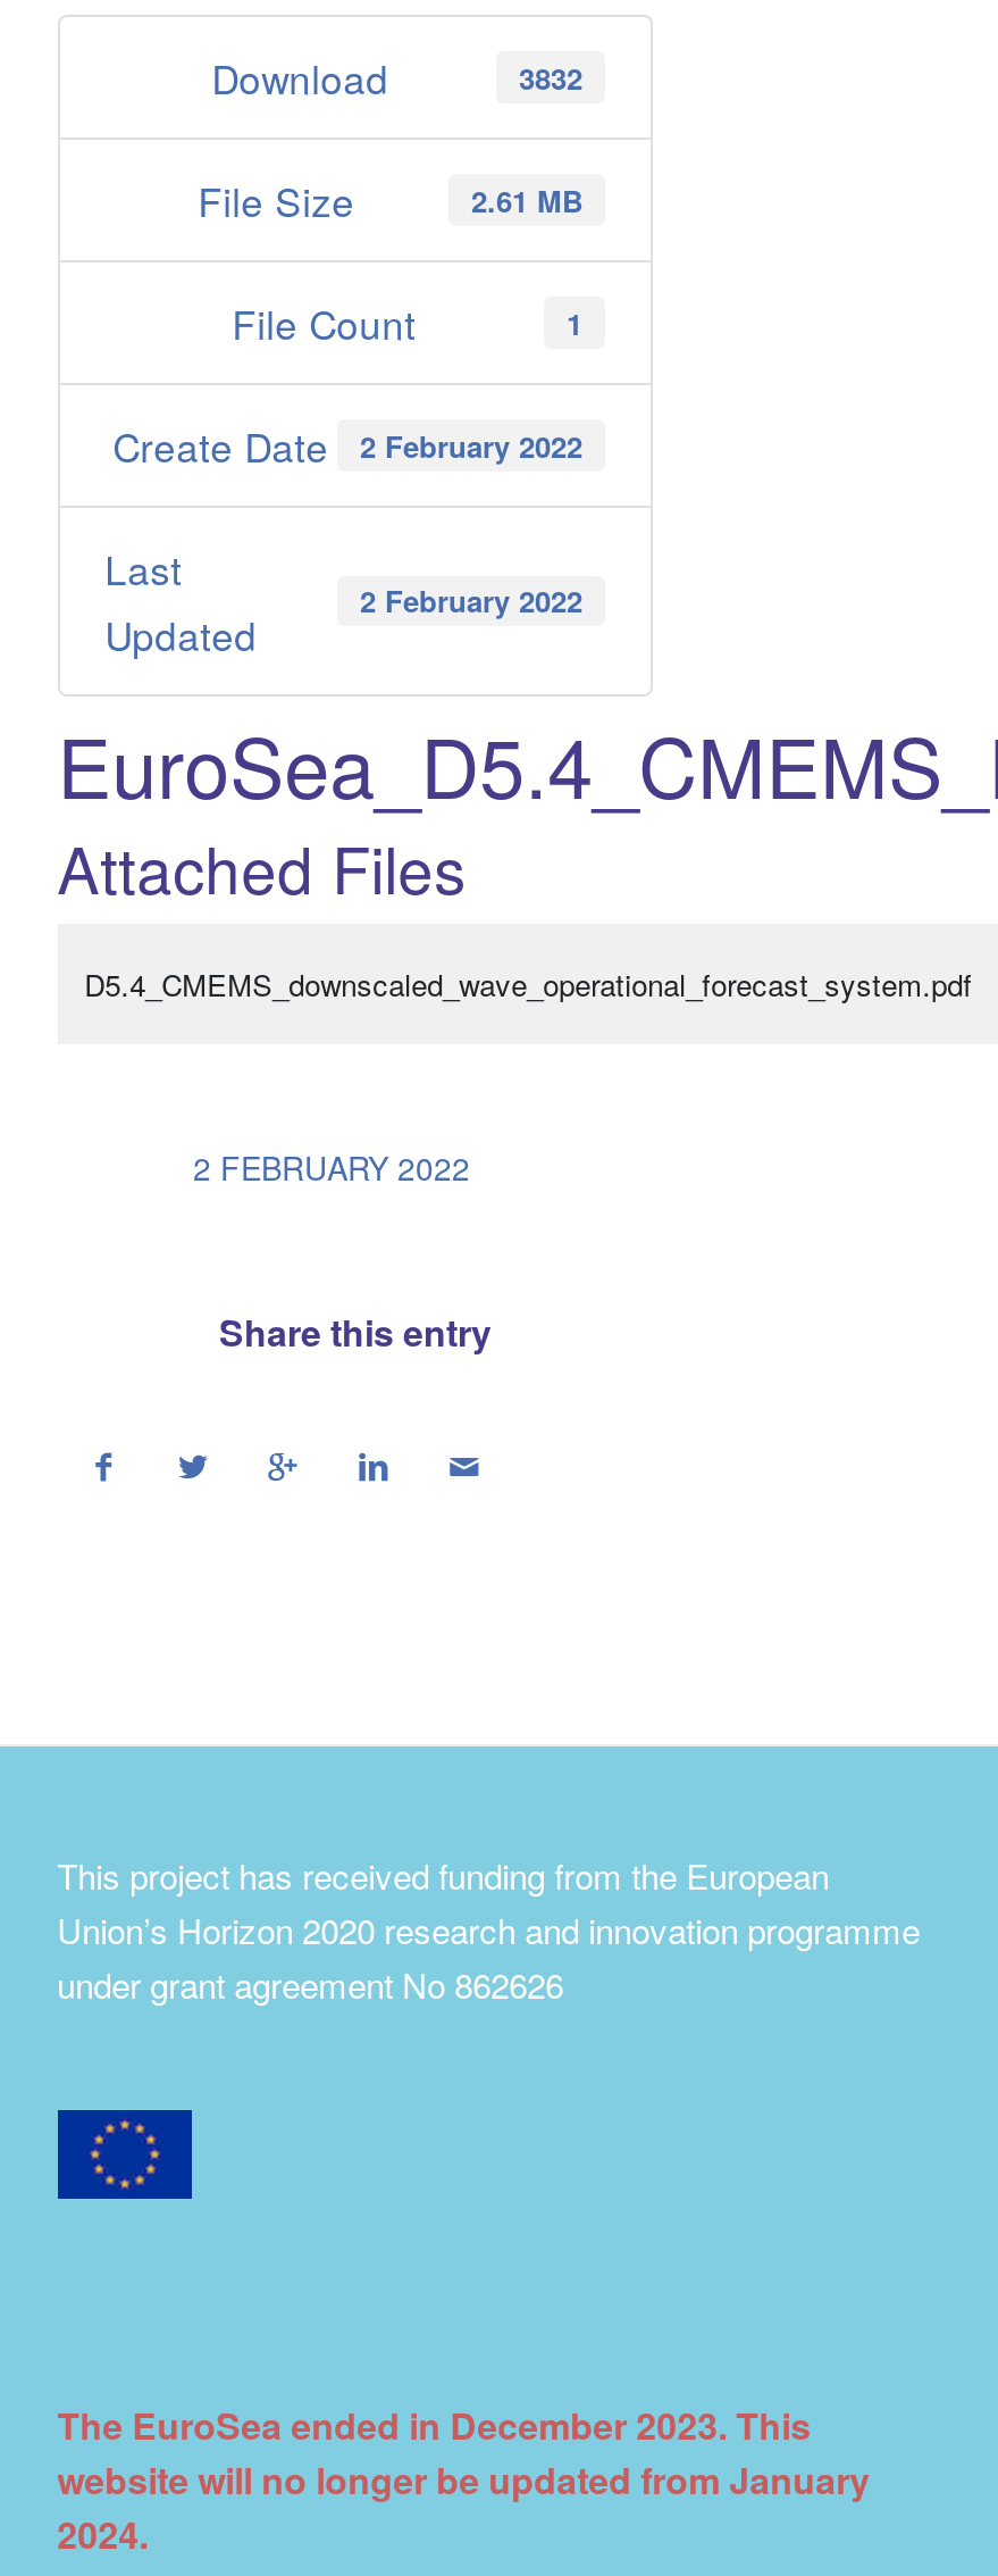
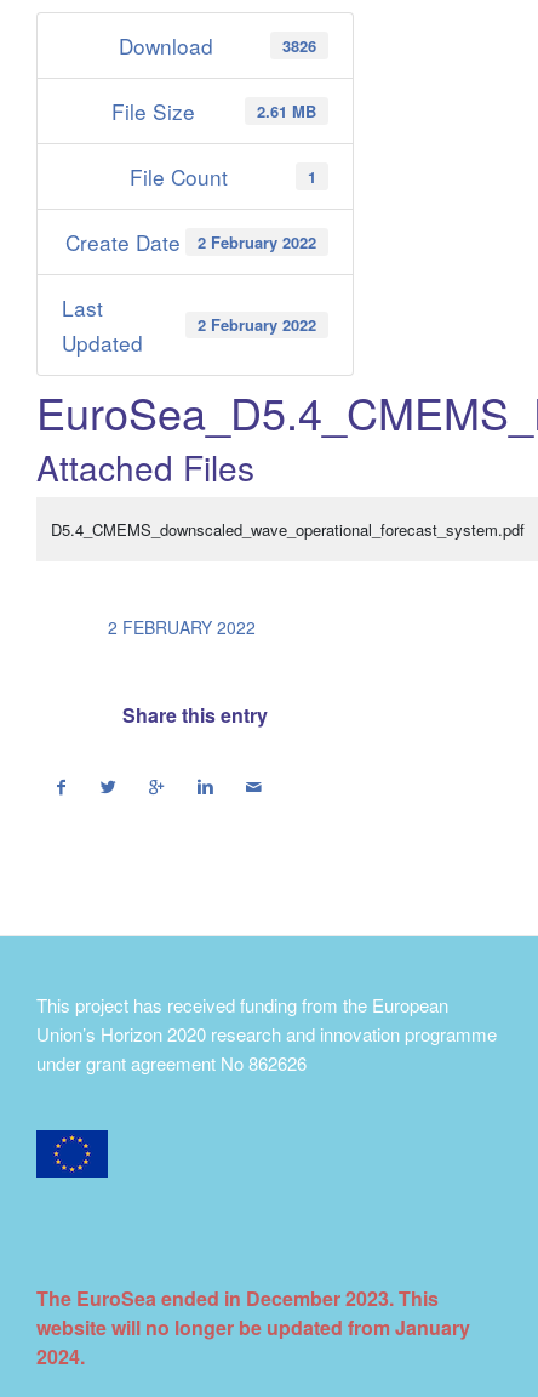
- 3832
+ 3826
